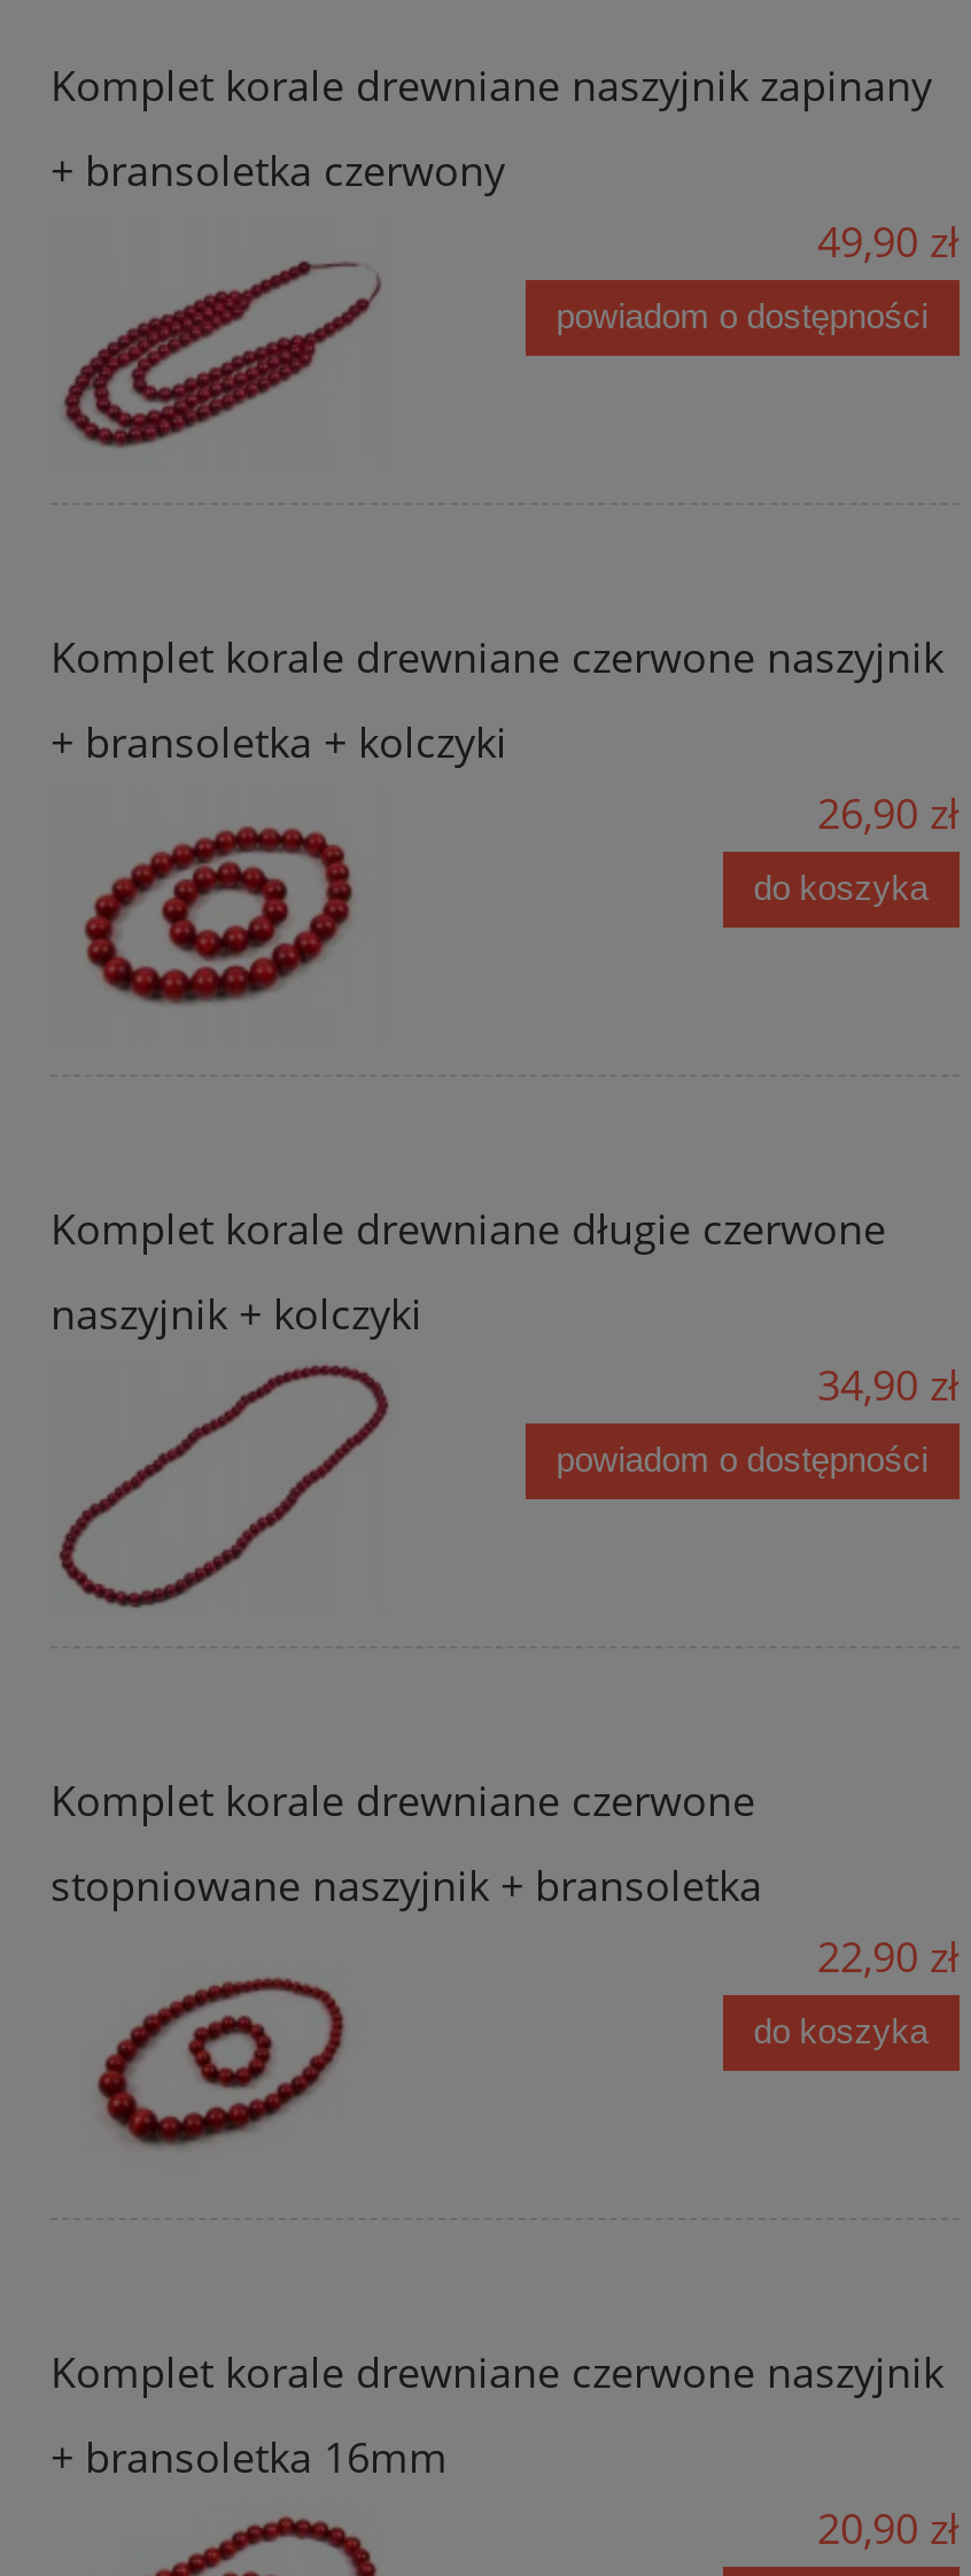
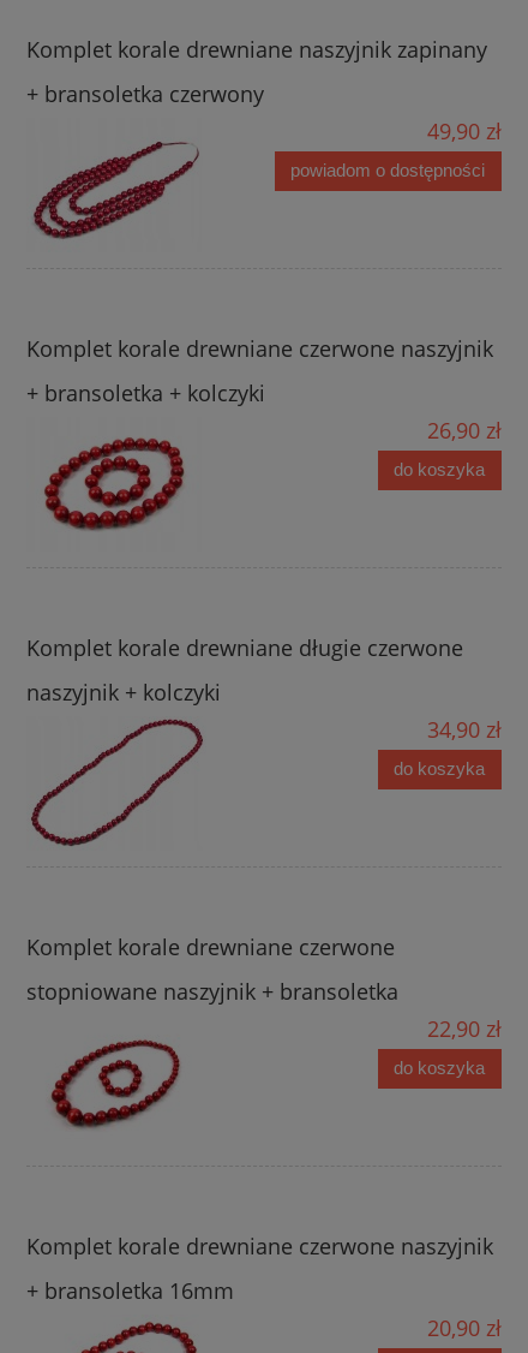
- powiadom o dostępności
+ do koszyka
